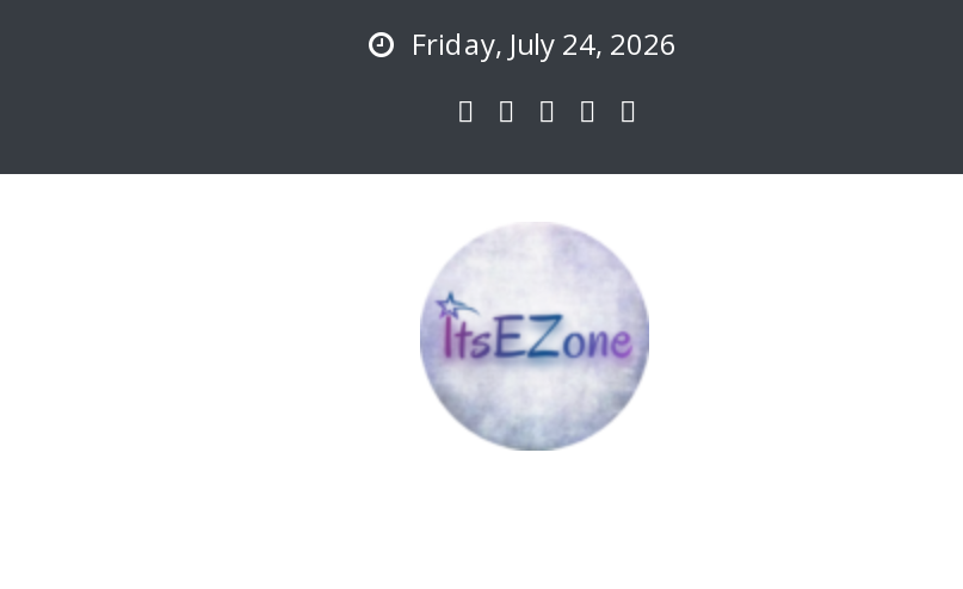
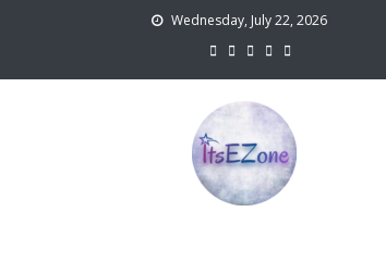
- Friday, July 24, 2026
+ Wednesday, July 22, 2026
